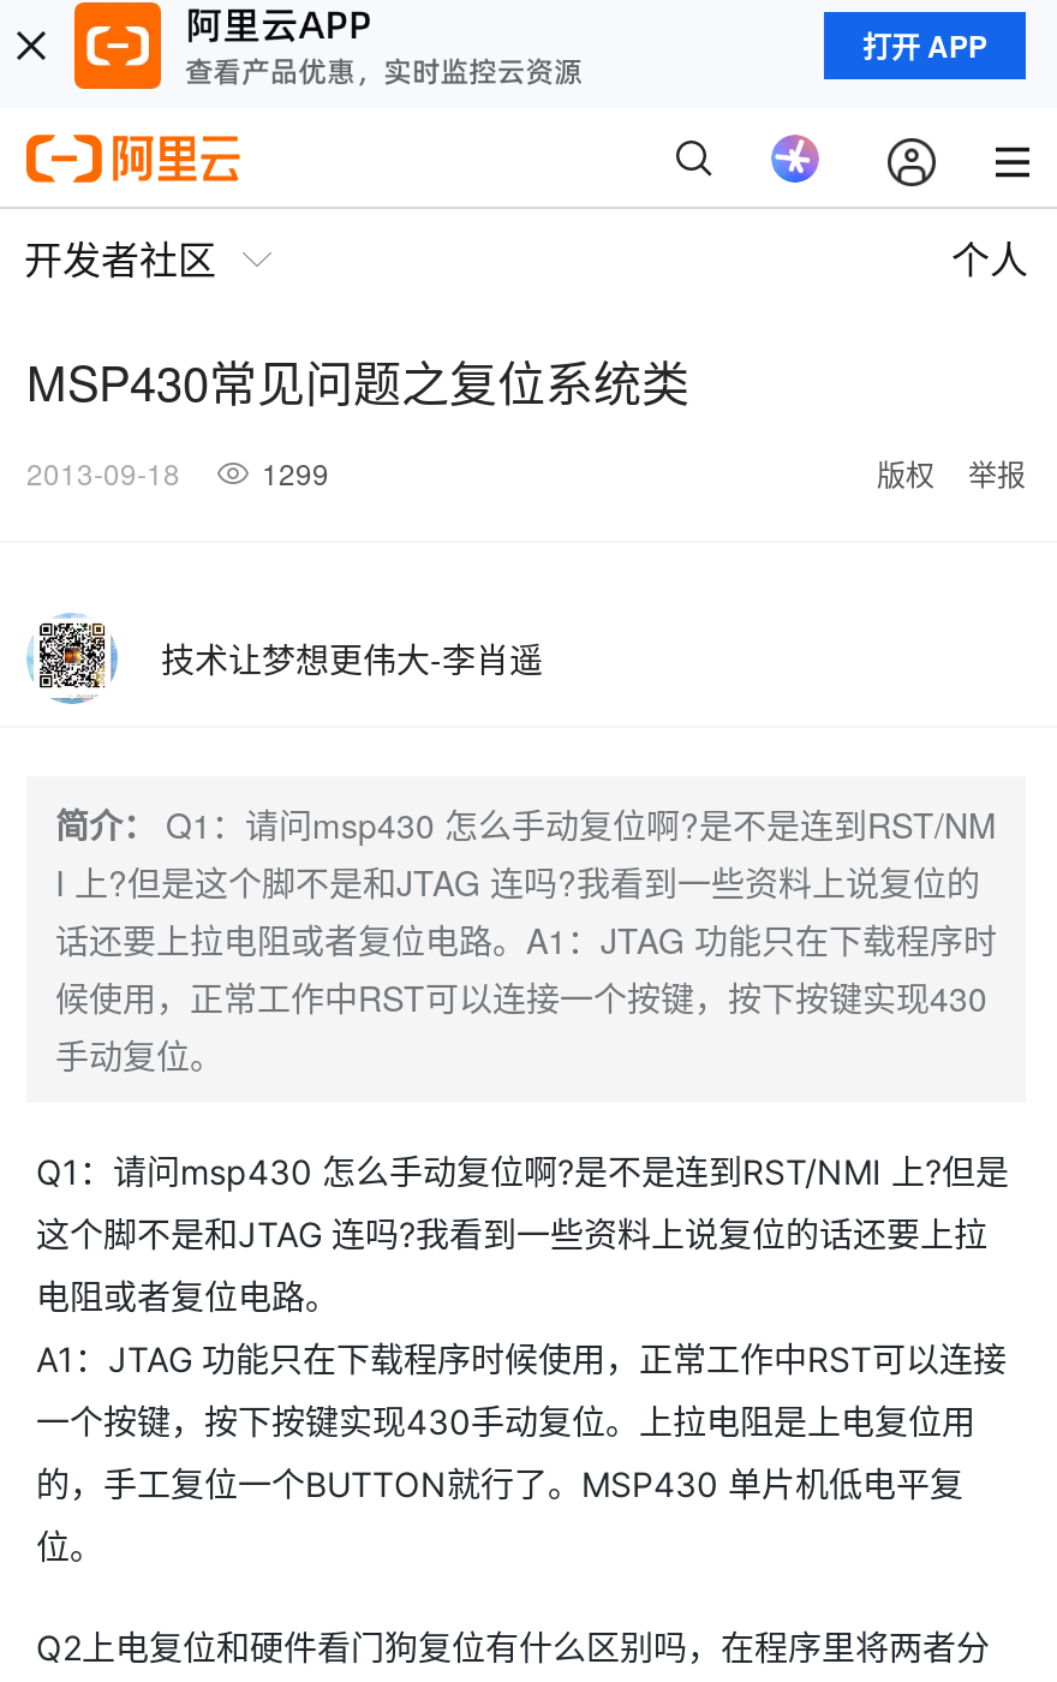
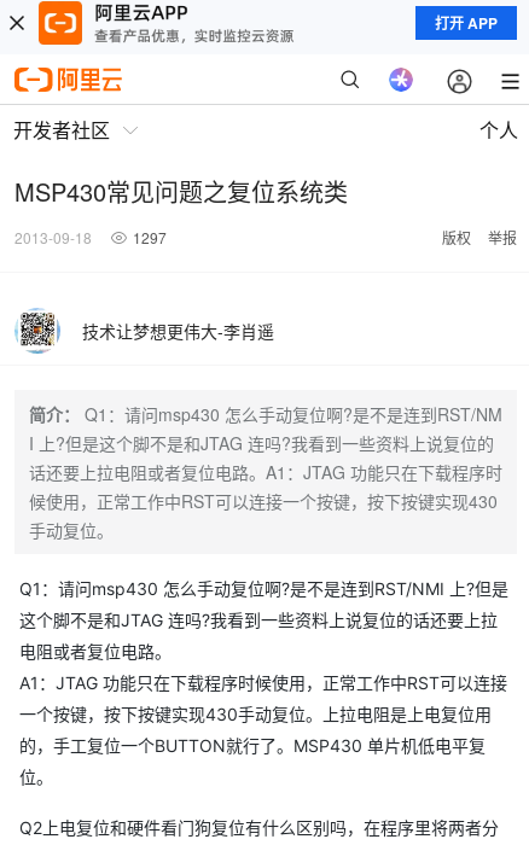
- 2013-09-18 1299
+ 2013-09-18 1297
